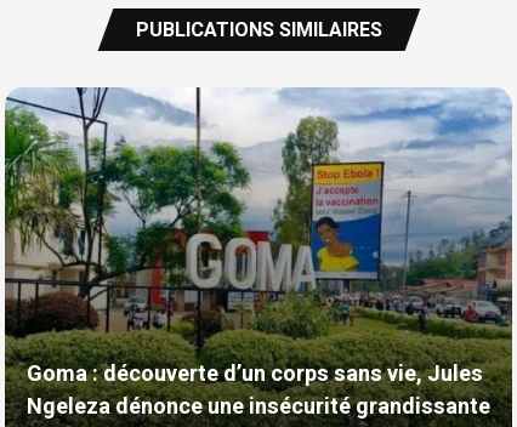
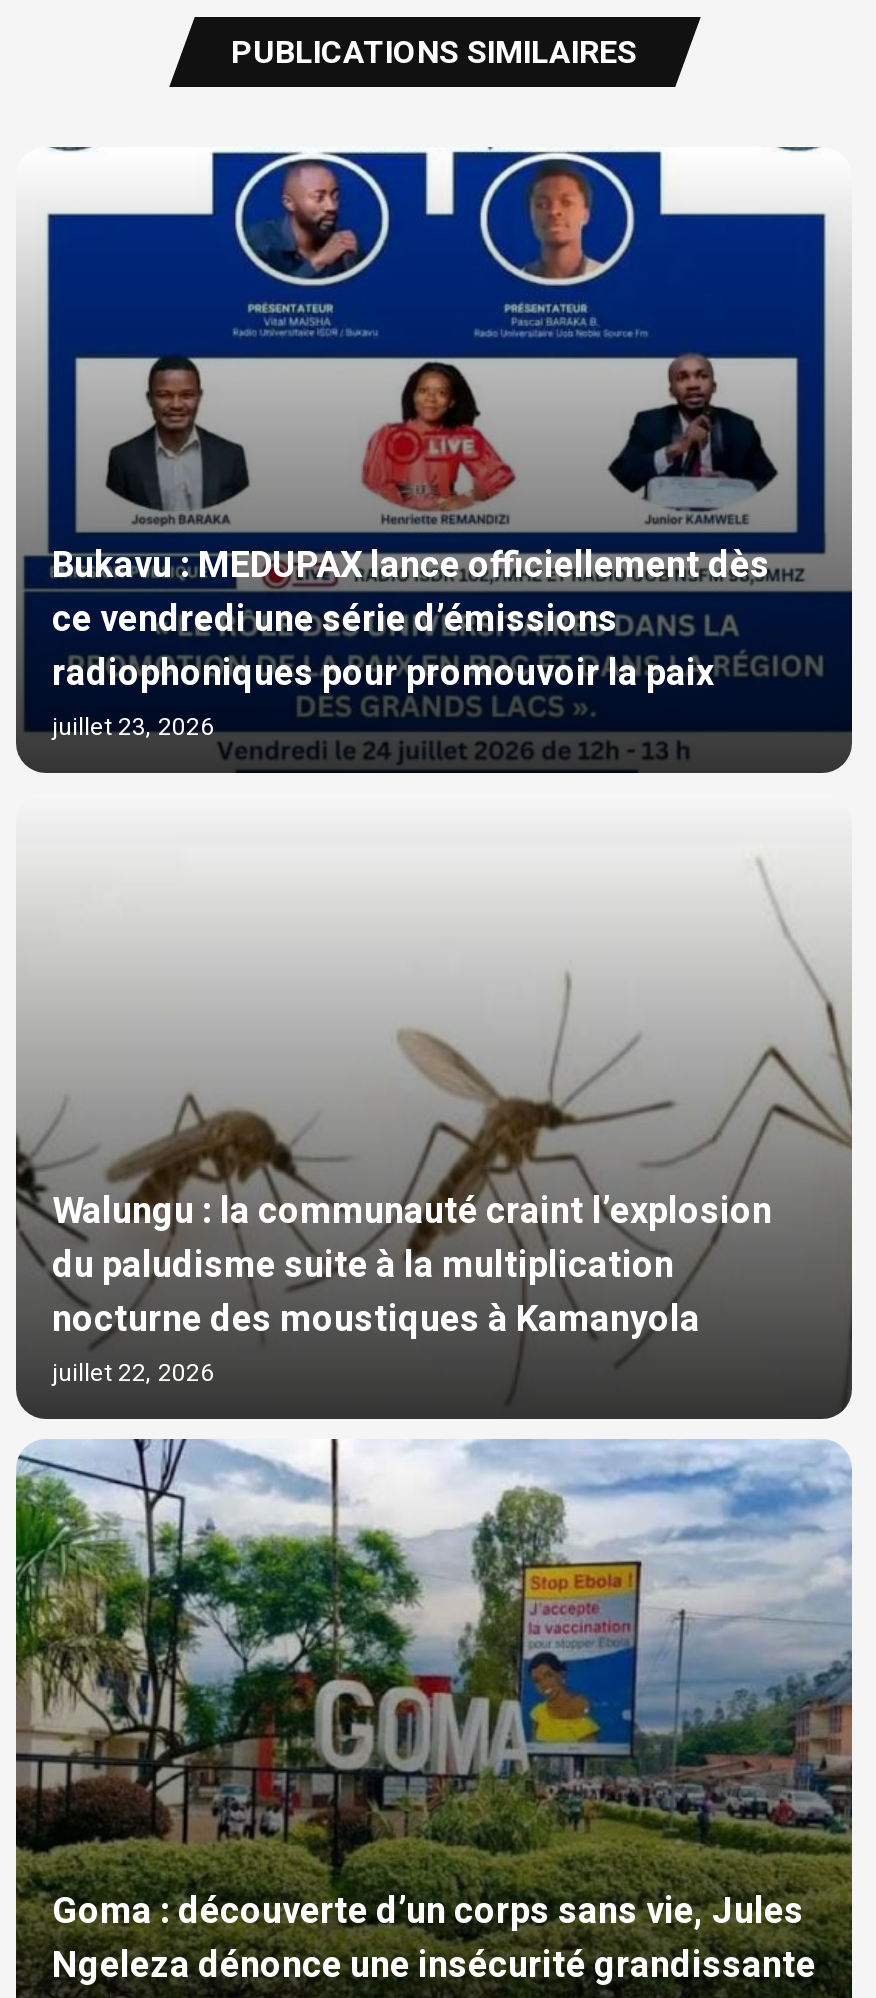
+ [image]
+ Bukavu : MEDUPAX lance officiellement dès
+ ce vendredi une série d’émissions
+ radiophoniques pour promouvoir la paix
+ juillet 23, 2026

+ [image]
+ Walungu : la communauté craint l’explosion
+ du paludisme suite à la multiplication
+ nocturne des moustiques à Kamanyola
+ juillet 22, 2026
